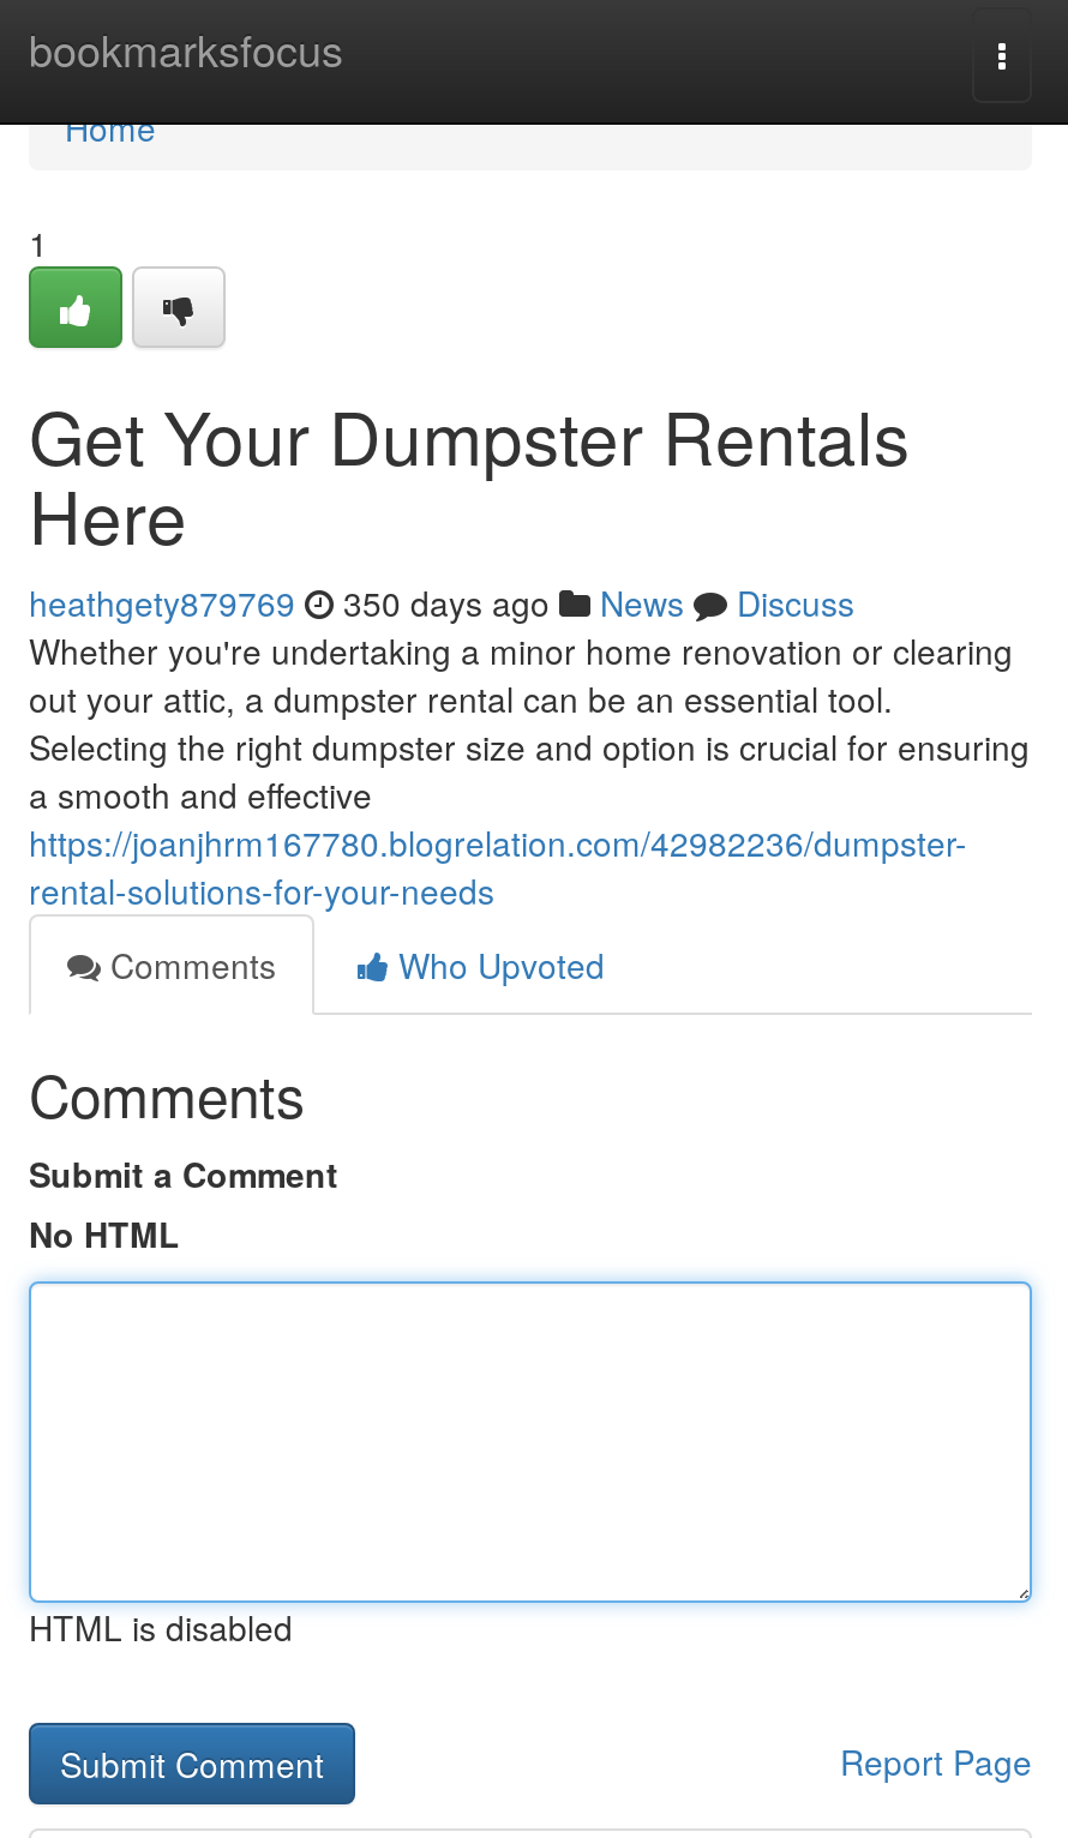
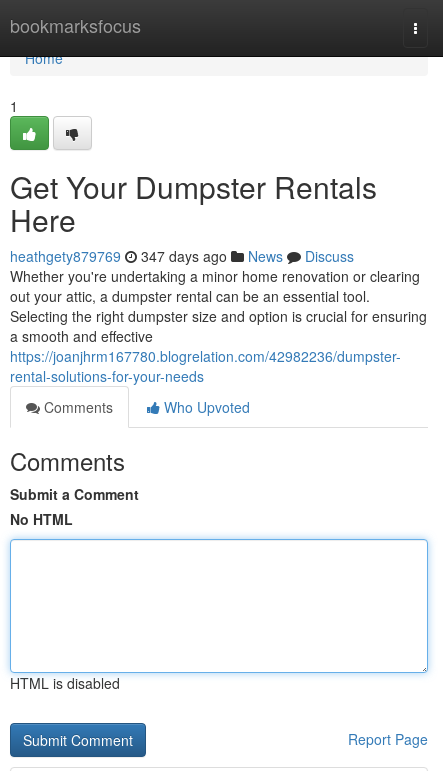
- heathgety879769 350 days ago News Discuss
+ heathgety879769 347 days ago News Discuss
